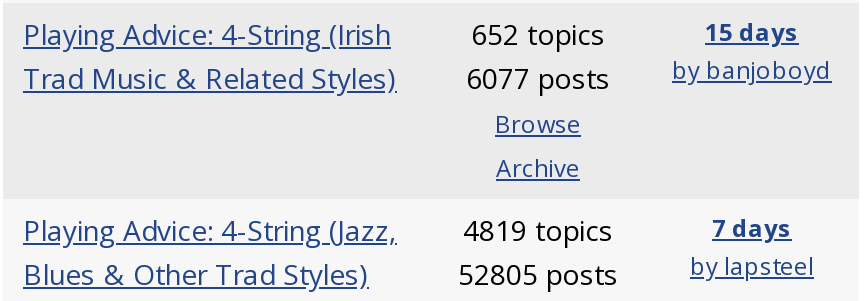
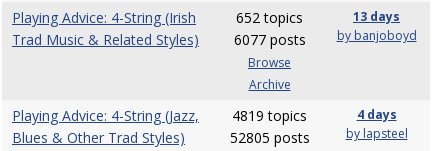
- 15 days
+ 13 days

- 7 days
+ 4 days
